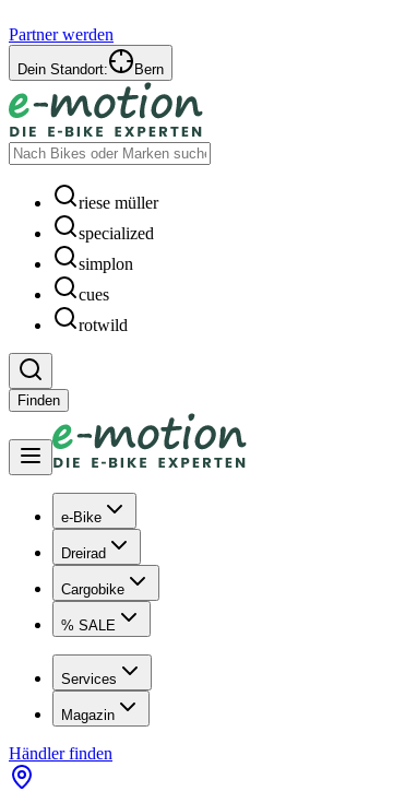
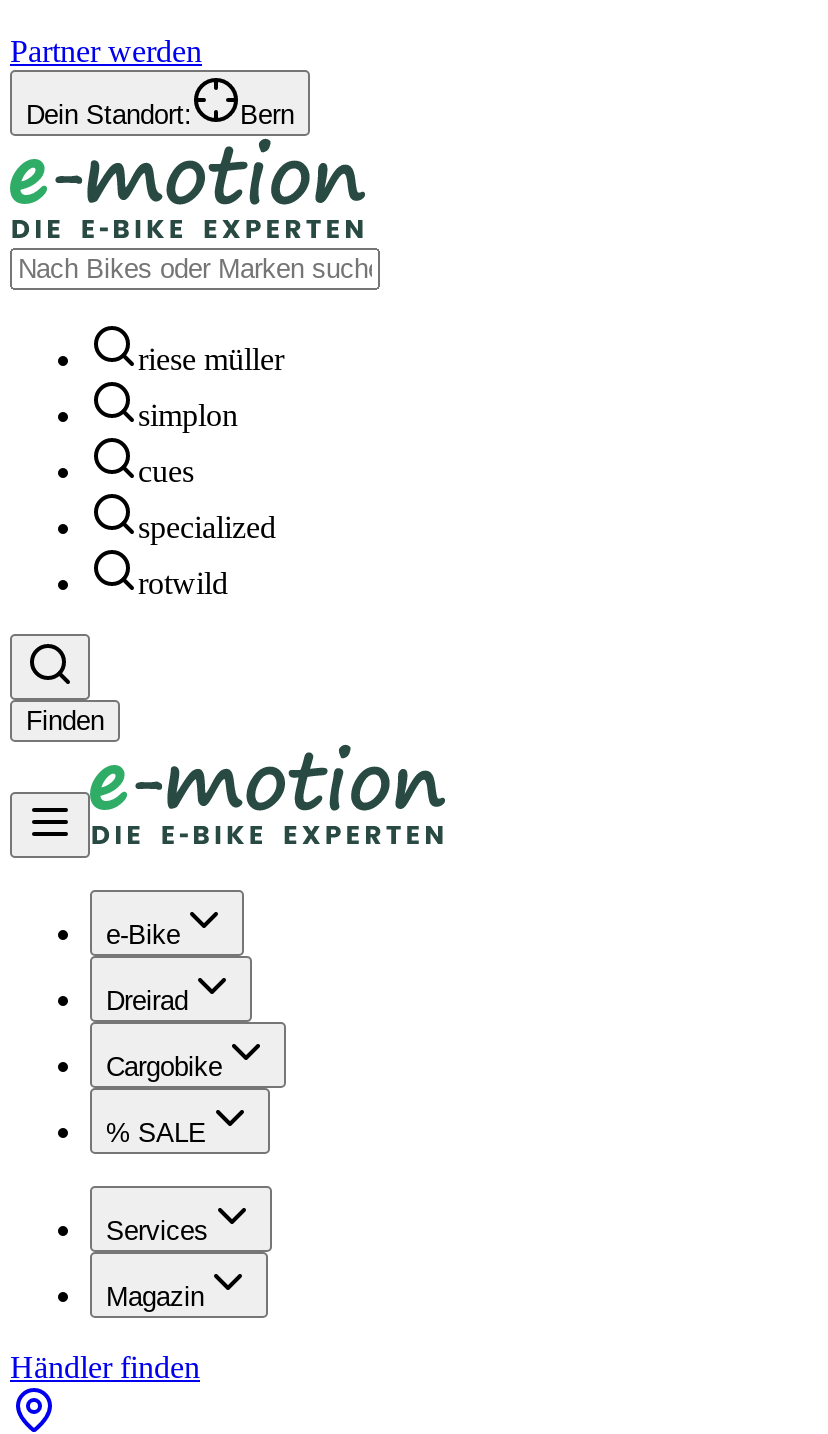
moved down: specialized

moved up: simplon | cues
